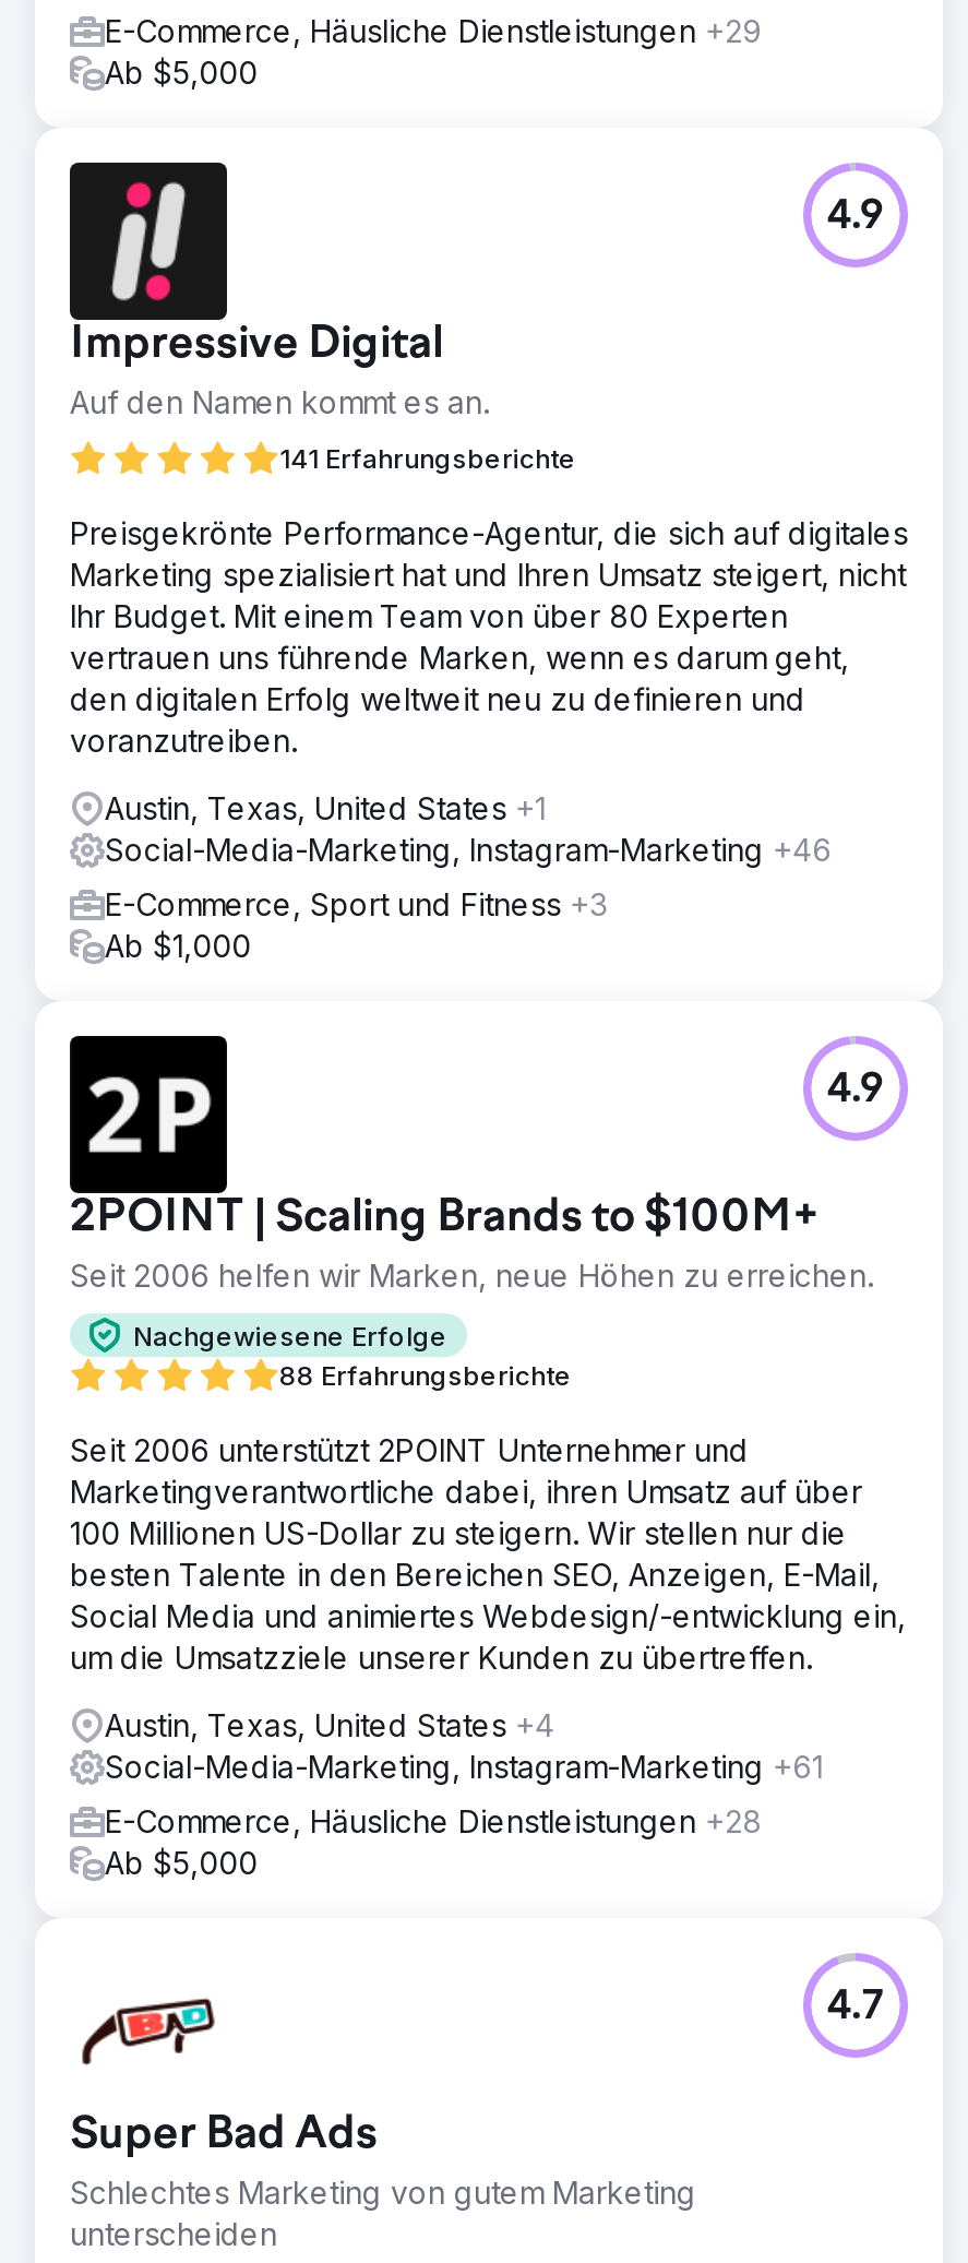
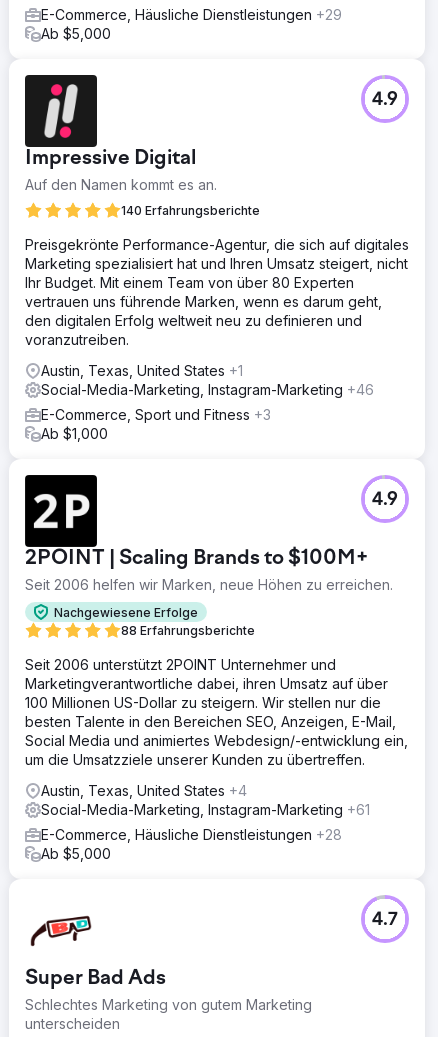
- 141 Erfahrungsberichte
+ 140 Erfahrungsberichte
